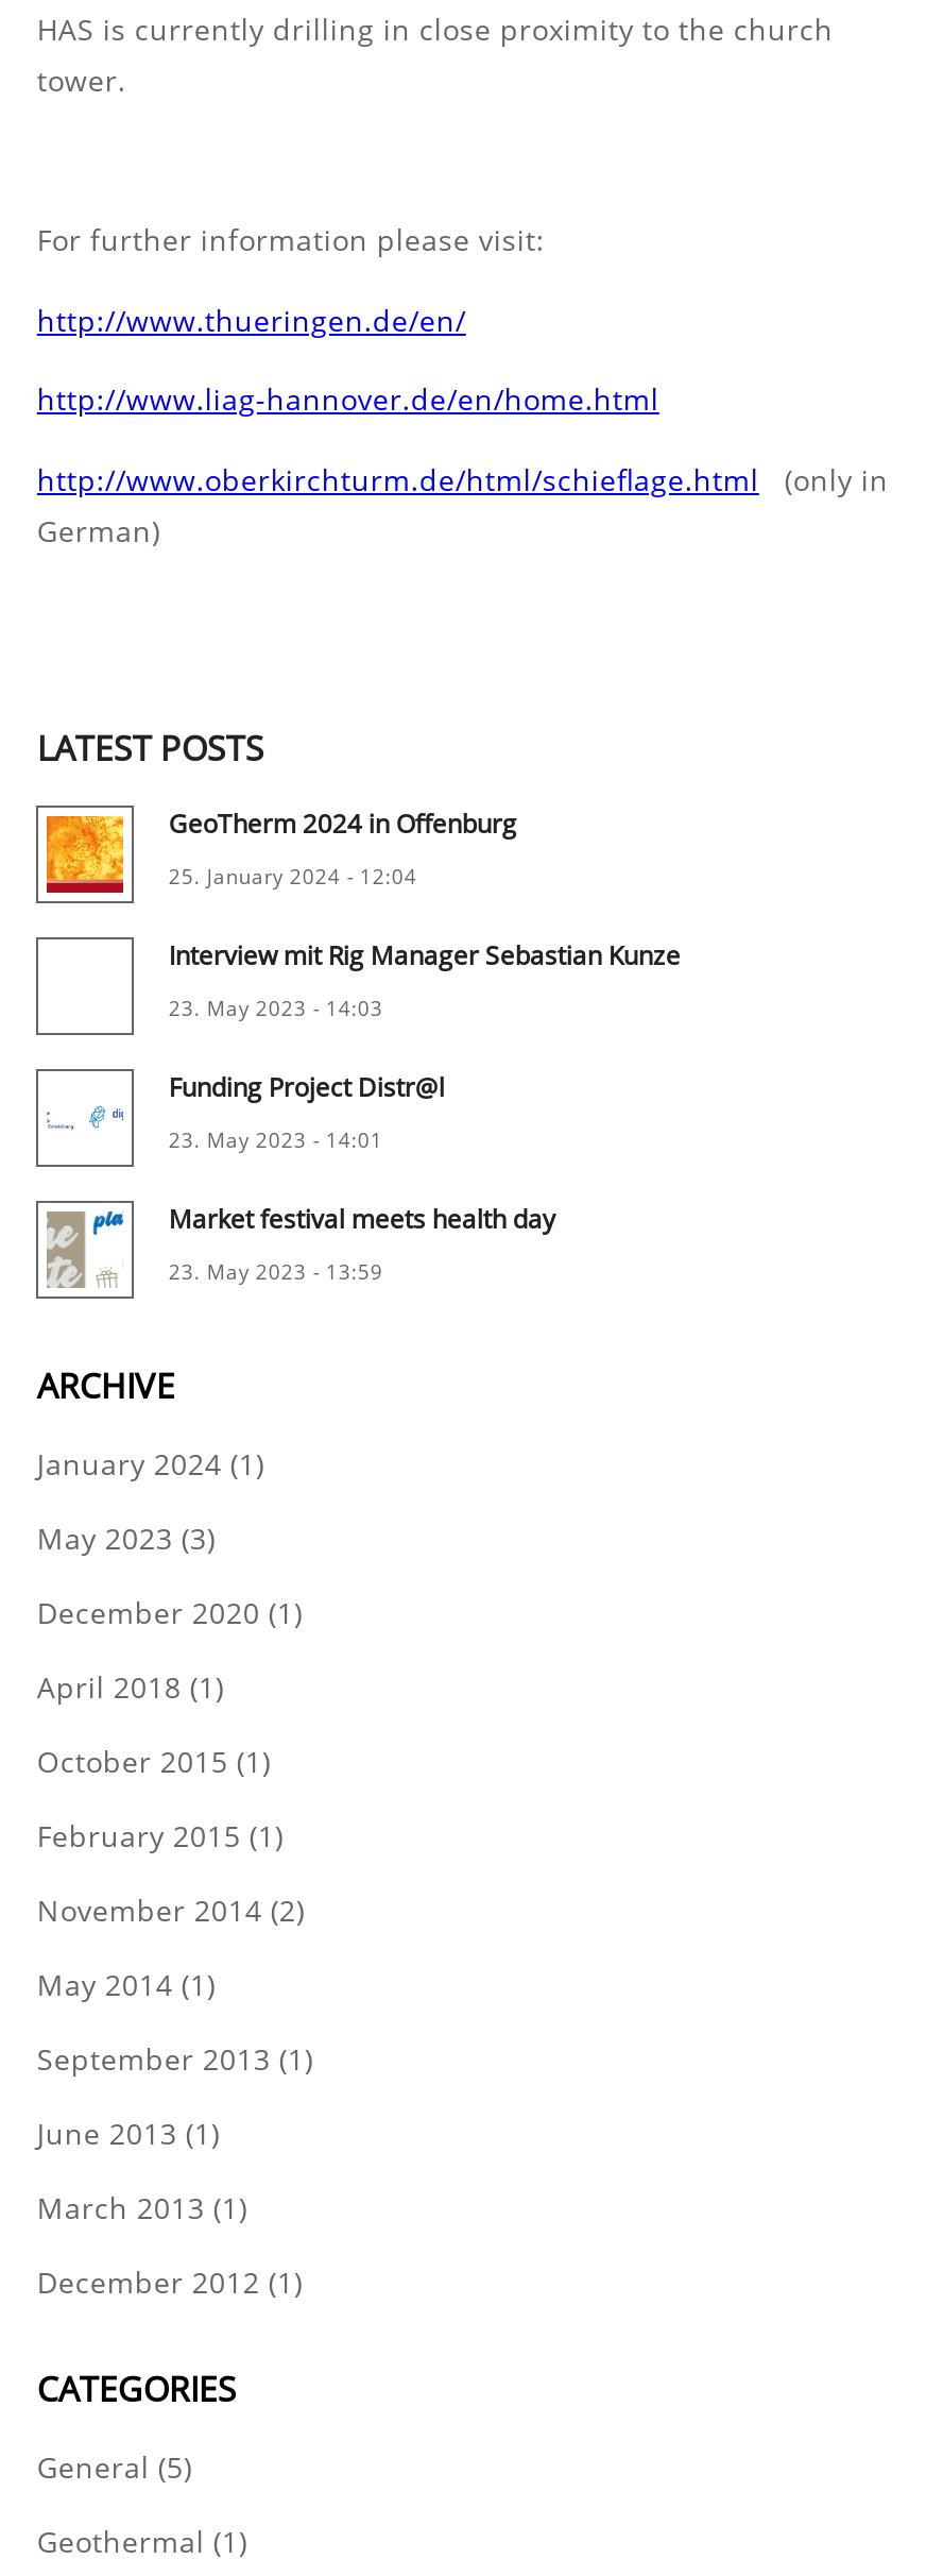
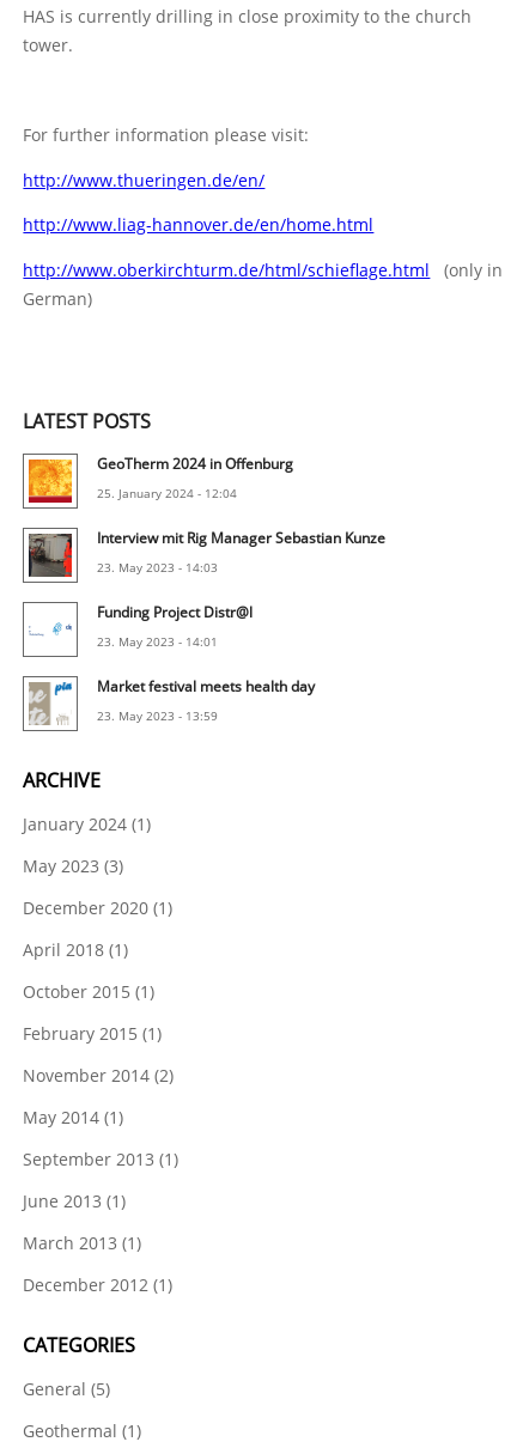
+ [image]
